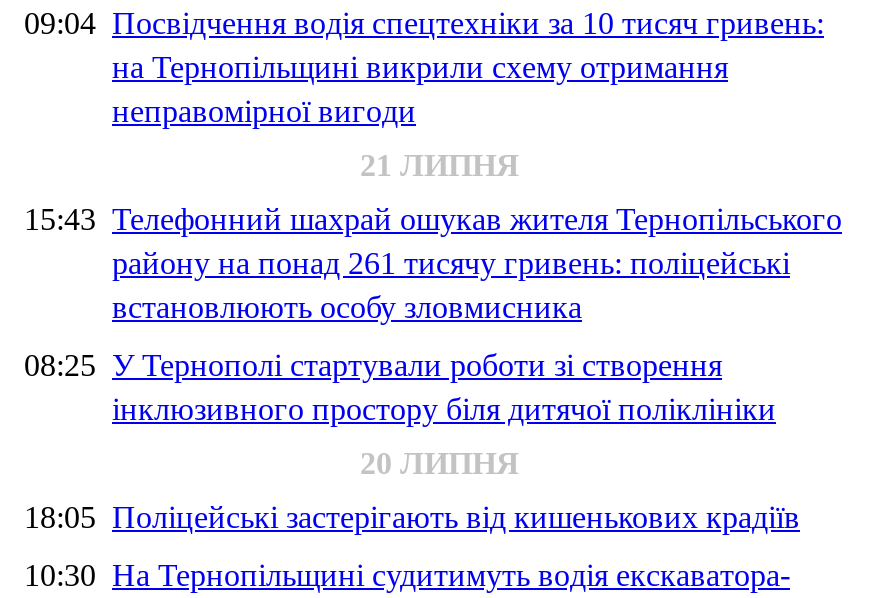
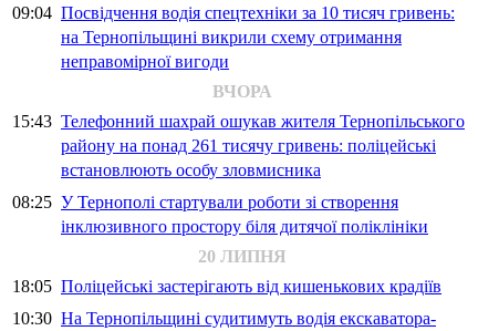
- 21 ЛИПНЯ
+ ВЧОРА
